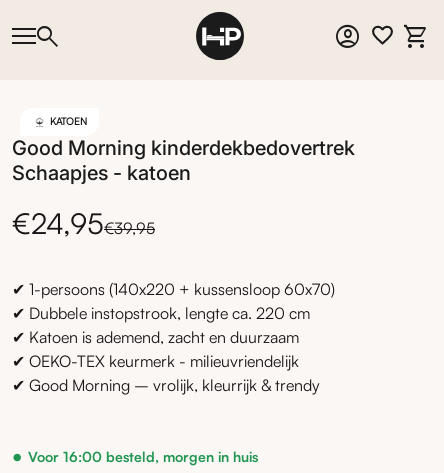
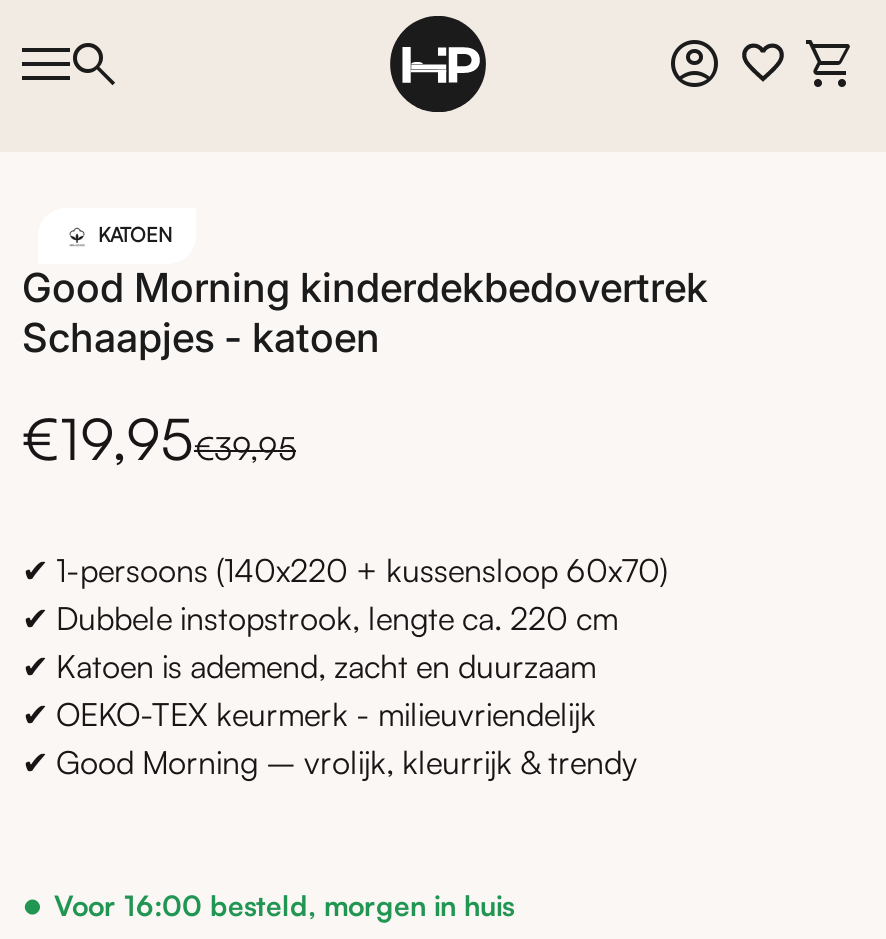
- €24,95
+ €19,95
